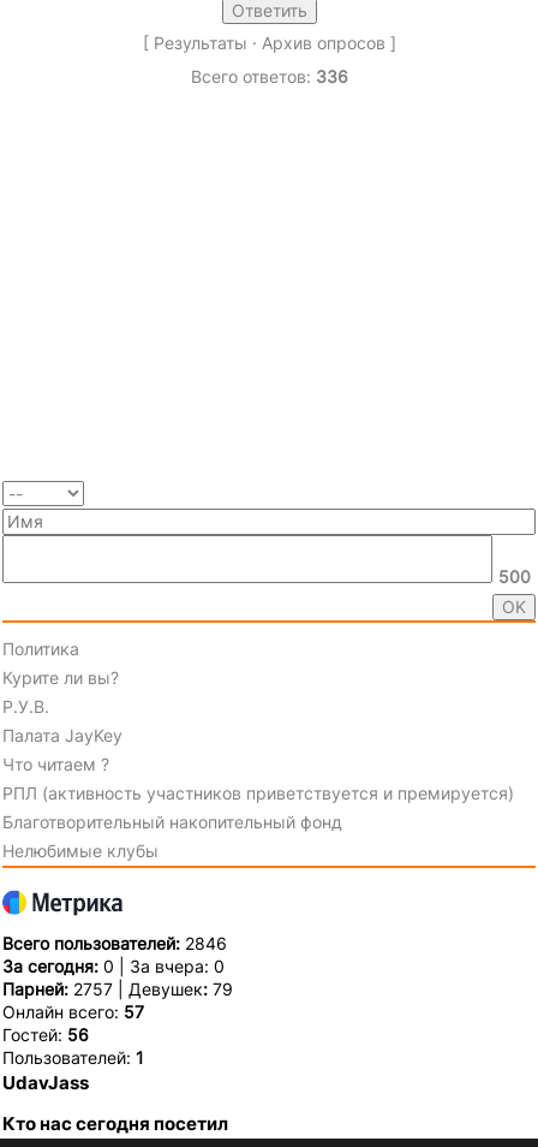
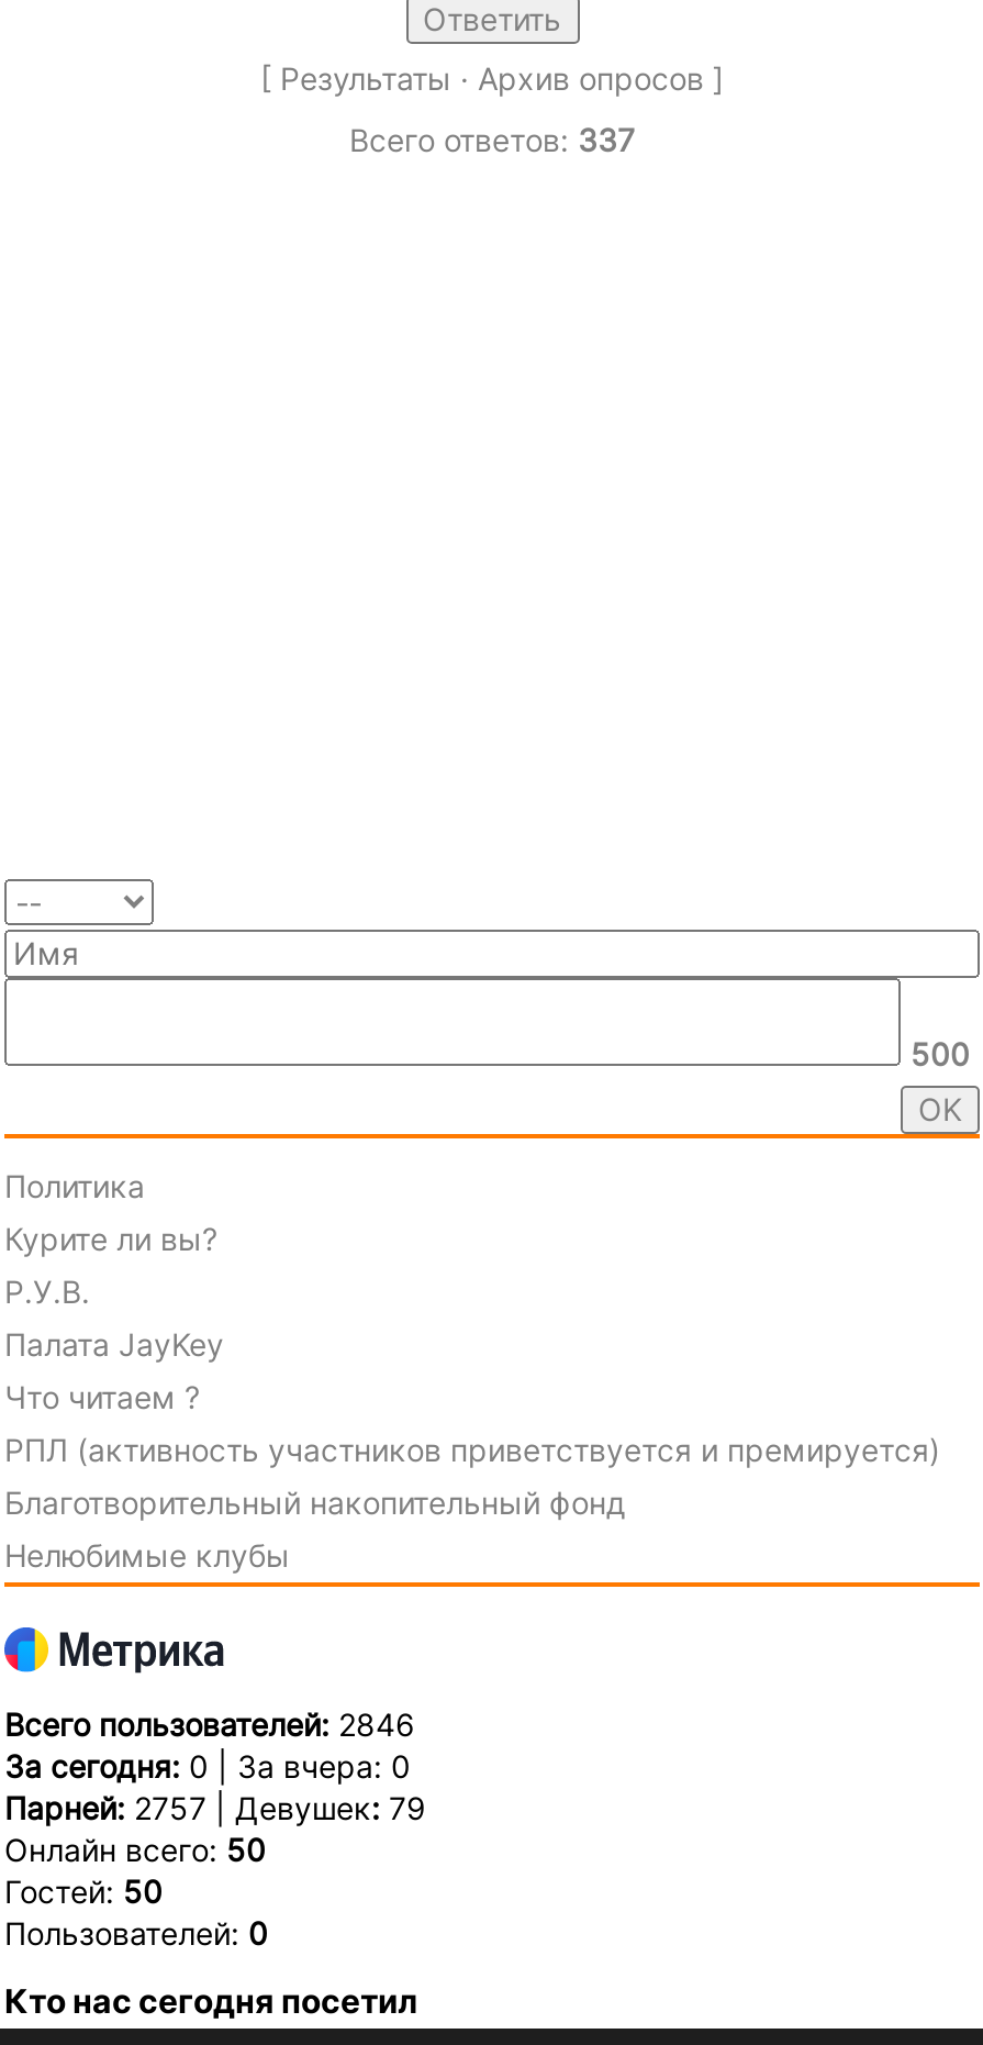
- Всего ответов: 336
+ Всего ответов: 337

- Онлайн всего: 57
- Гостей: 56
- Пользователей: 1
- UdavJass
+ Онлайн всего: 50
+ Гостей: 50
+ Пользователей: 0
